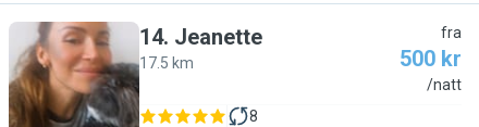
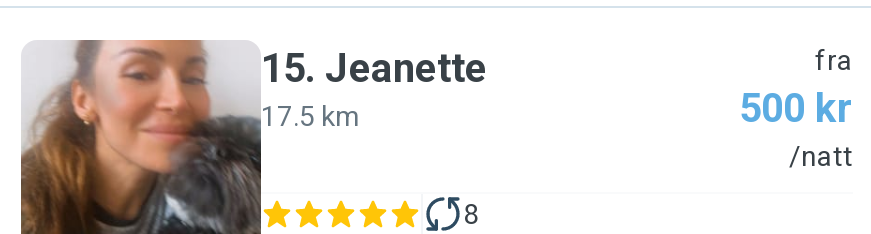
- 14. Jeanette
+ 15. Jeanette
